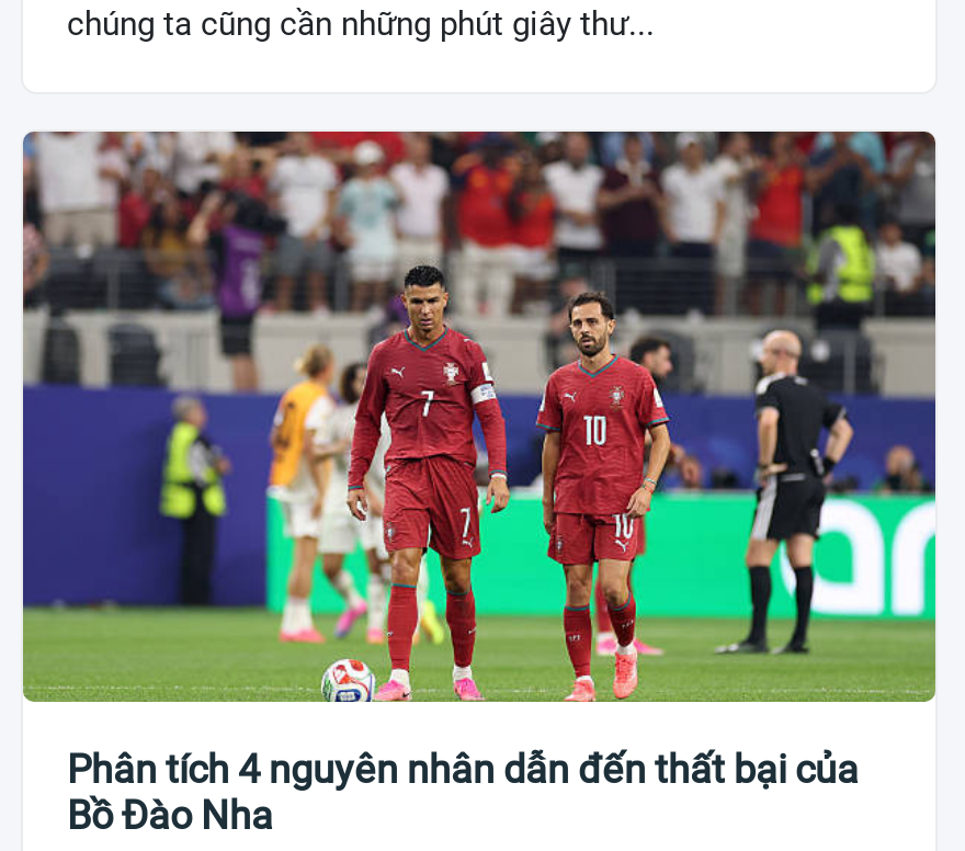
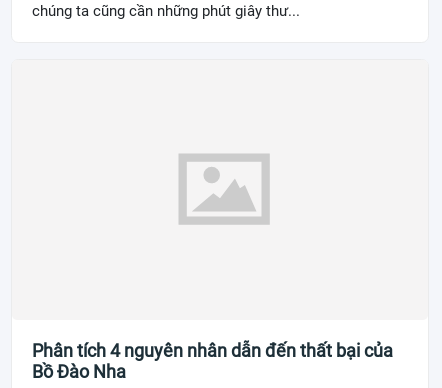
- [image]
